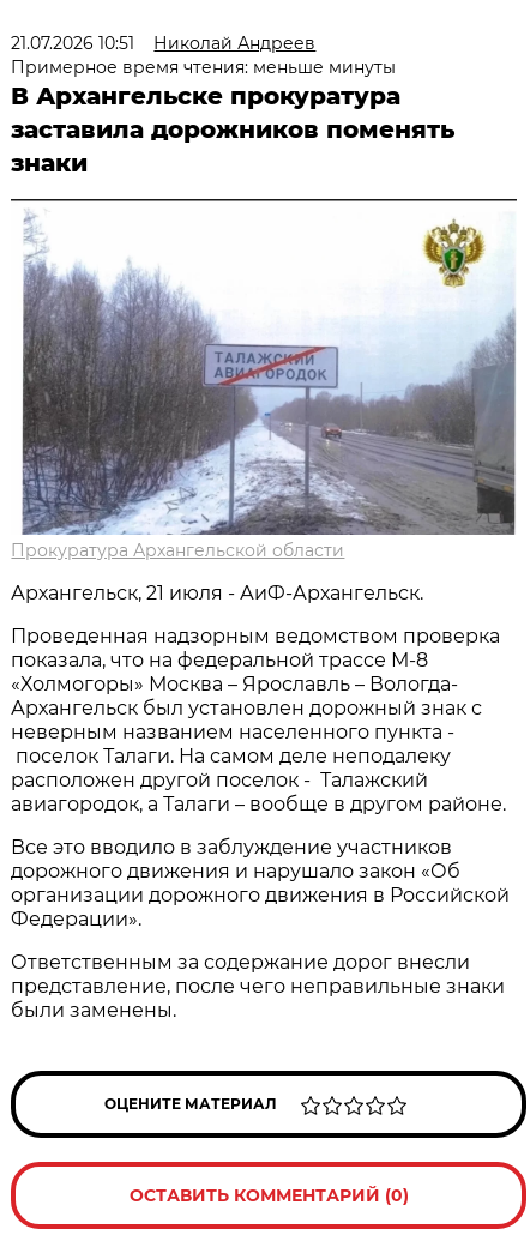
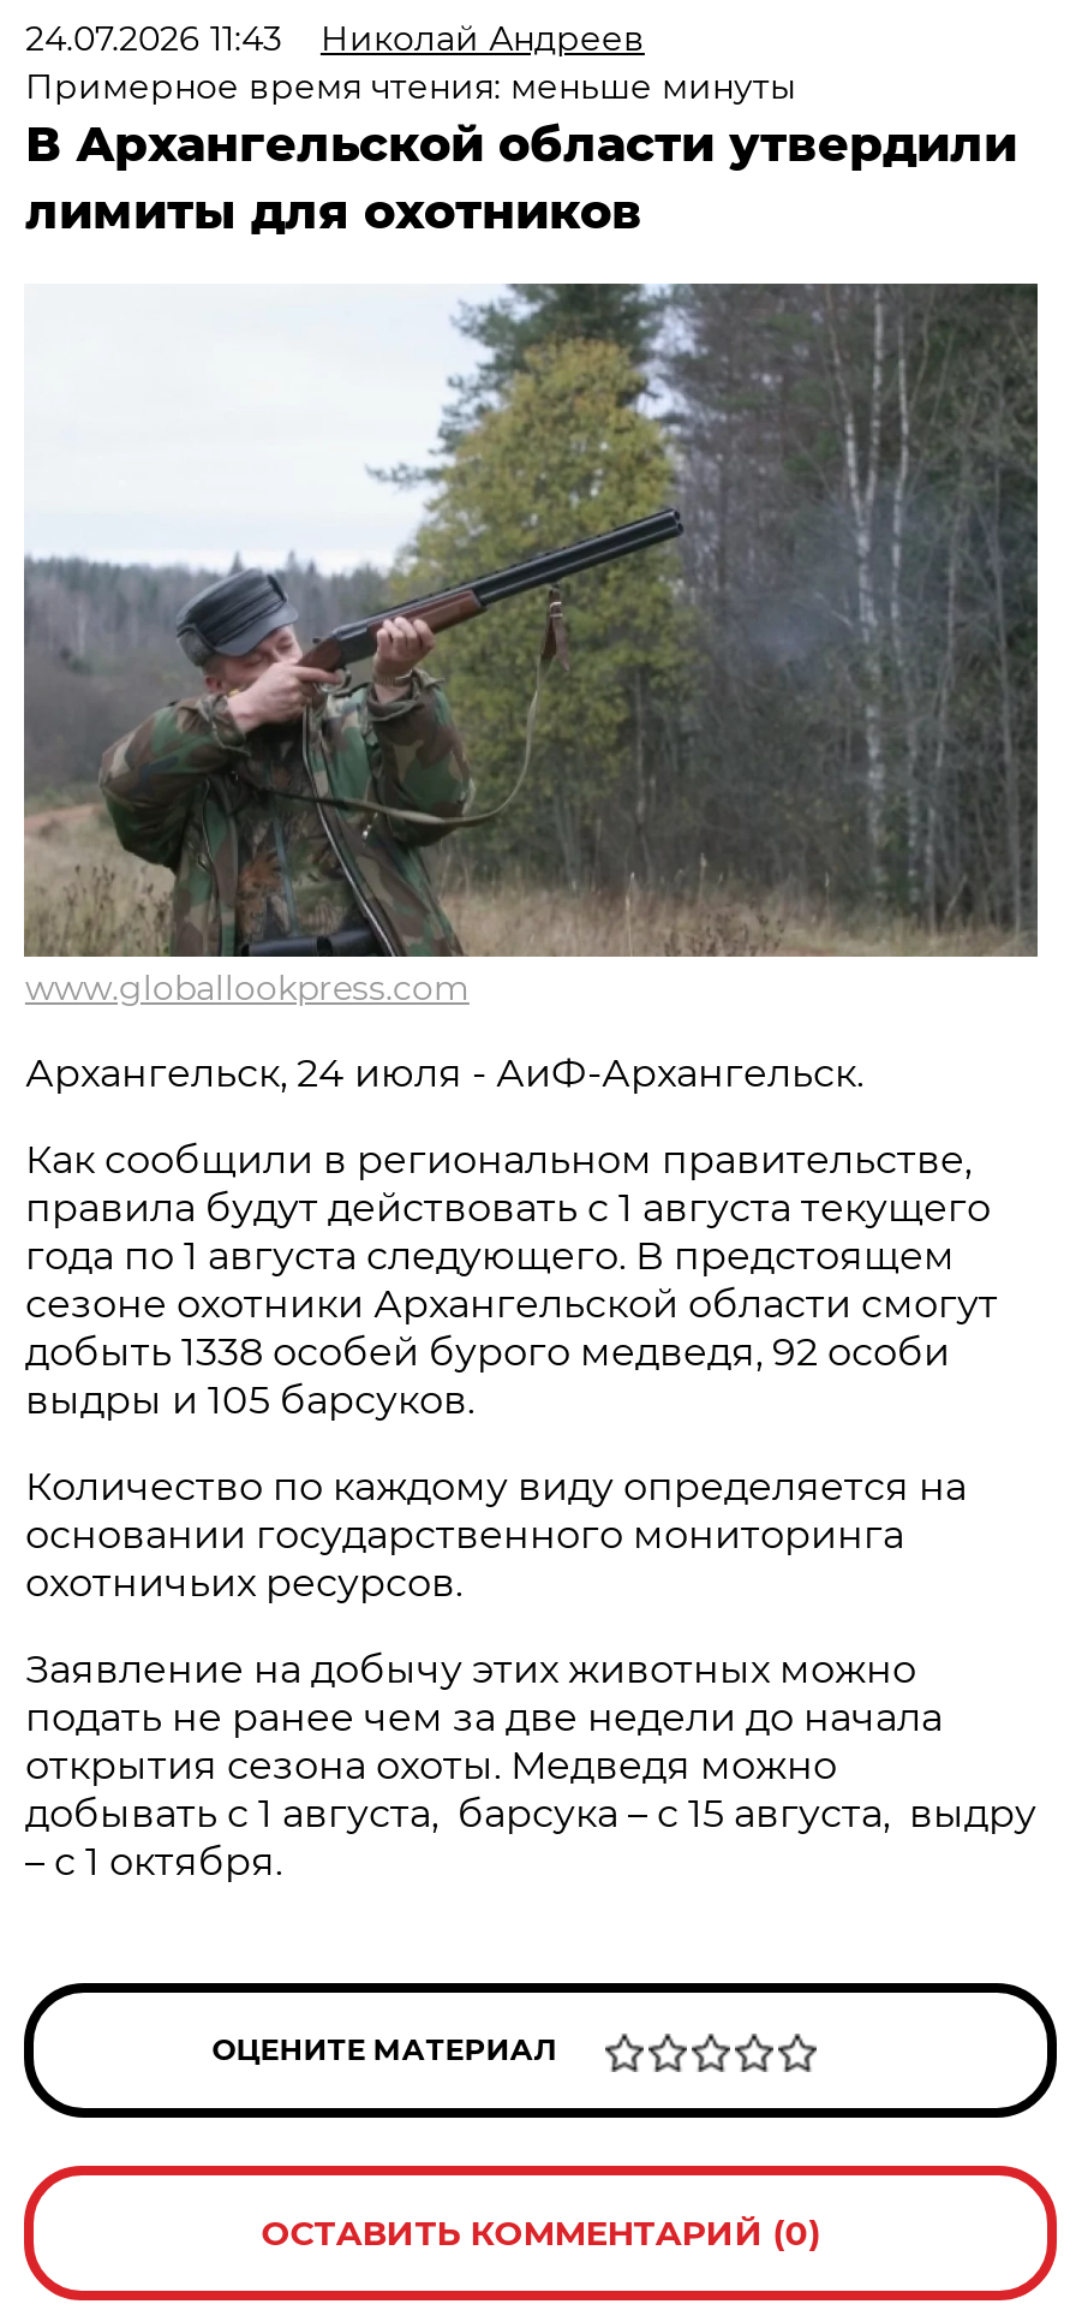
- 21.07.2026 10:51 Николай Андреев
+ 24.07.2026 11:43 Николай Андреев

- В Архангельске прокуратура
- заставила дорожников поменять
- знаки
+ В Архангельской области утвердили
+ лимиты для охотников

- [image]
- Прокуратура Архангельской области
+ [image]
+ www.globallookpress.com

- Архангельск, 21 июля - АиФ-Архангельск.
+ Архангельск, 24 июля - АиФ-Архангельск.

- Проведенная надзорным ведомством проверка
- показала, что на федеральной трассе М-8
- «Холмогоры» Москва – Ярославль – Вологда-
- Архангельск был установлен дорожный знак с
- неверным названием населенного пункта -
- поселок Талаги. На самом деле неподалеку
- расположен другой поселок - Талажский
- авиагородок, а Талаги – вообще в другом районе.
+ Как сообщили в региональном правительстве,
+ правила будут действовать с 1 августа текущего
+ года по 1 августа следующего. В предстоящем
+ сезоне охотники Архангельской области смогут
+ добыть 1338 особей бурого медведя, 92 особи
+ выдры и 105 барсуков.

- Все это вводило в заблуждение участников
- дорожного движения и нарушало закон «Об
- организации дорожного движения в Российской
- Федерации».
+ Количество по каждому виду определяется на
+ основании государственного мониторинга
+ охотничьих ресурсов.

- Ответственным за содержание дорог внесли
- представление, после чего неправильные знаки
- были заменены.
+ Заявление на добычу этих животных можно
+ подать не ранее чем за две недели до начала
+ открытия сезона охоты. Медведя можно
+ добывать с 1 августа, барсука – с 15 августа, выдру
+ – с 1 октября.
